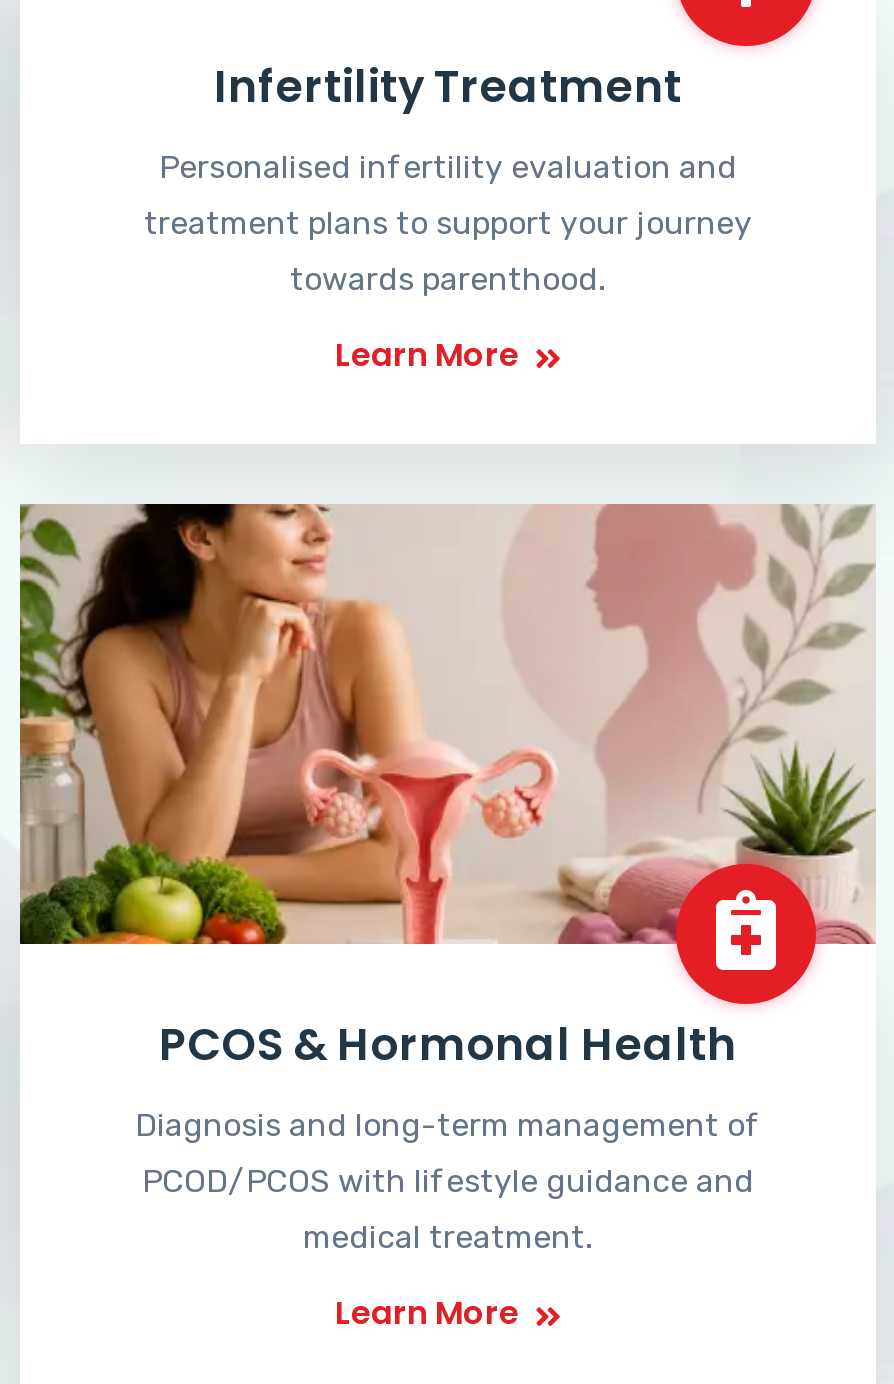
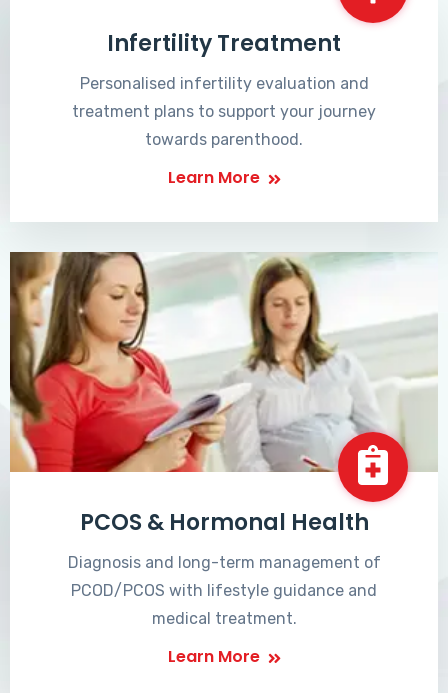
- [image]
+ [image]
